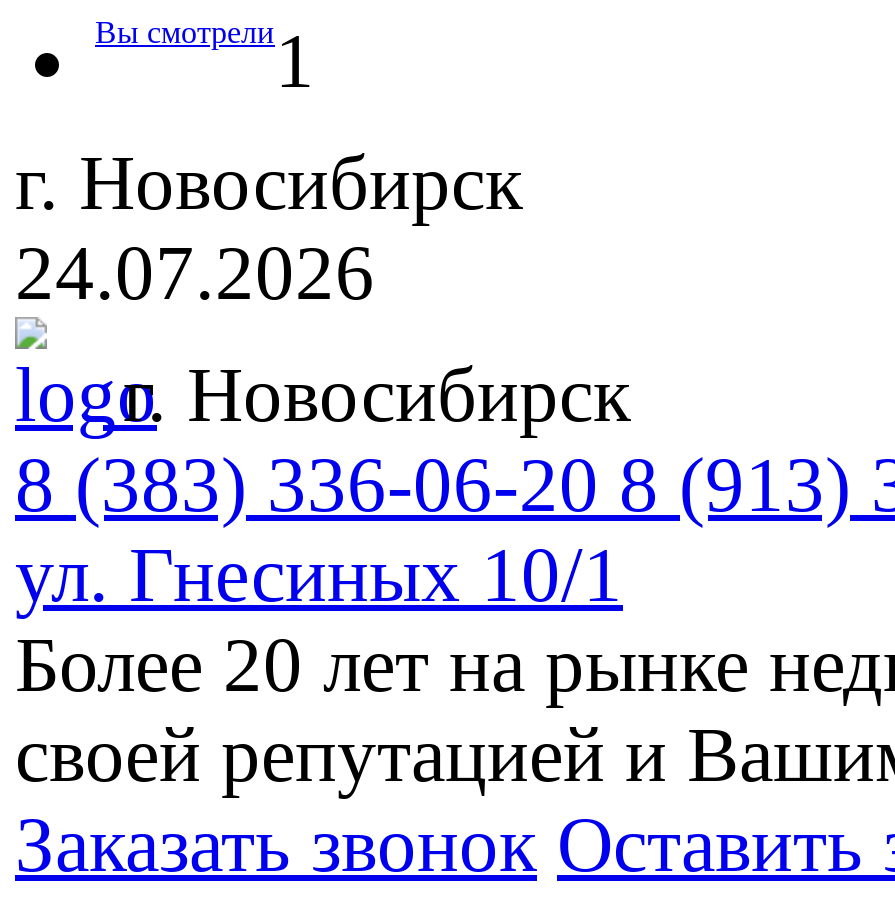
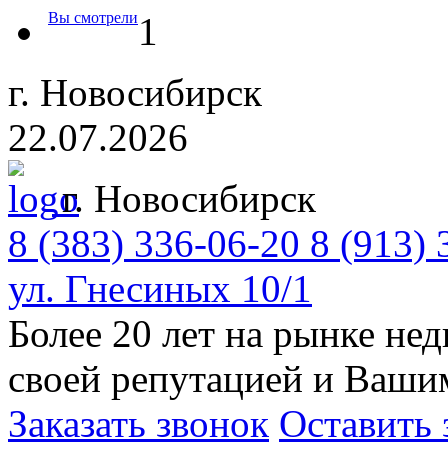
- 24.07.2026
+ 22.07.2026
